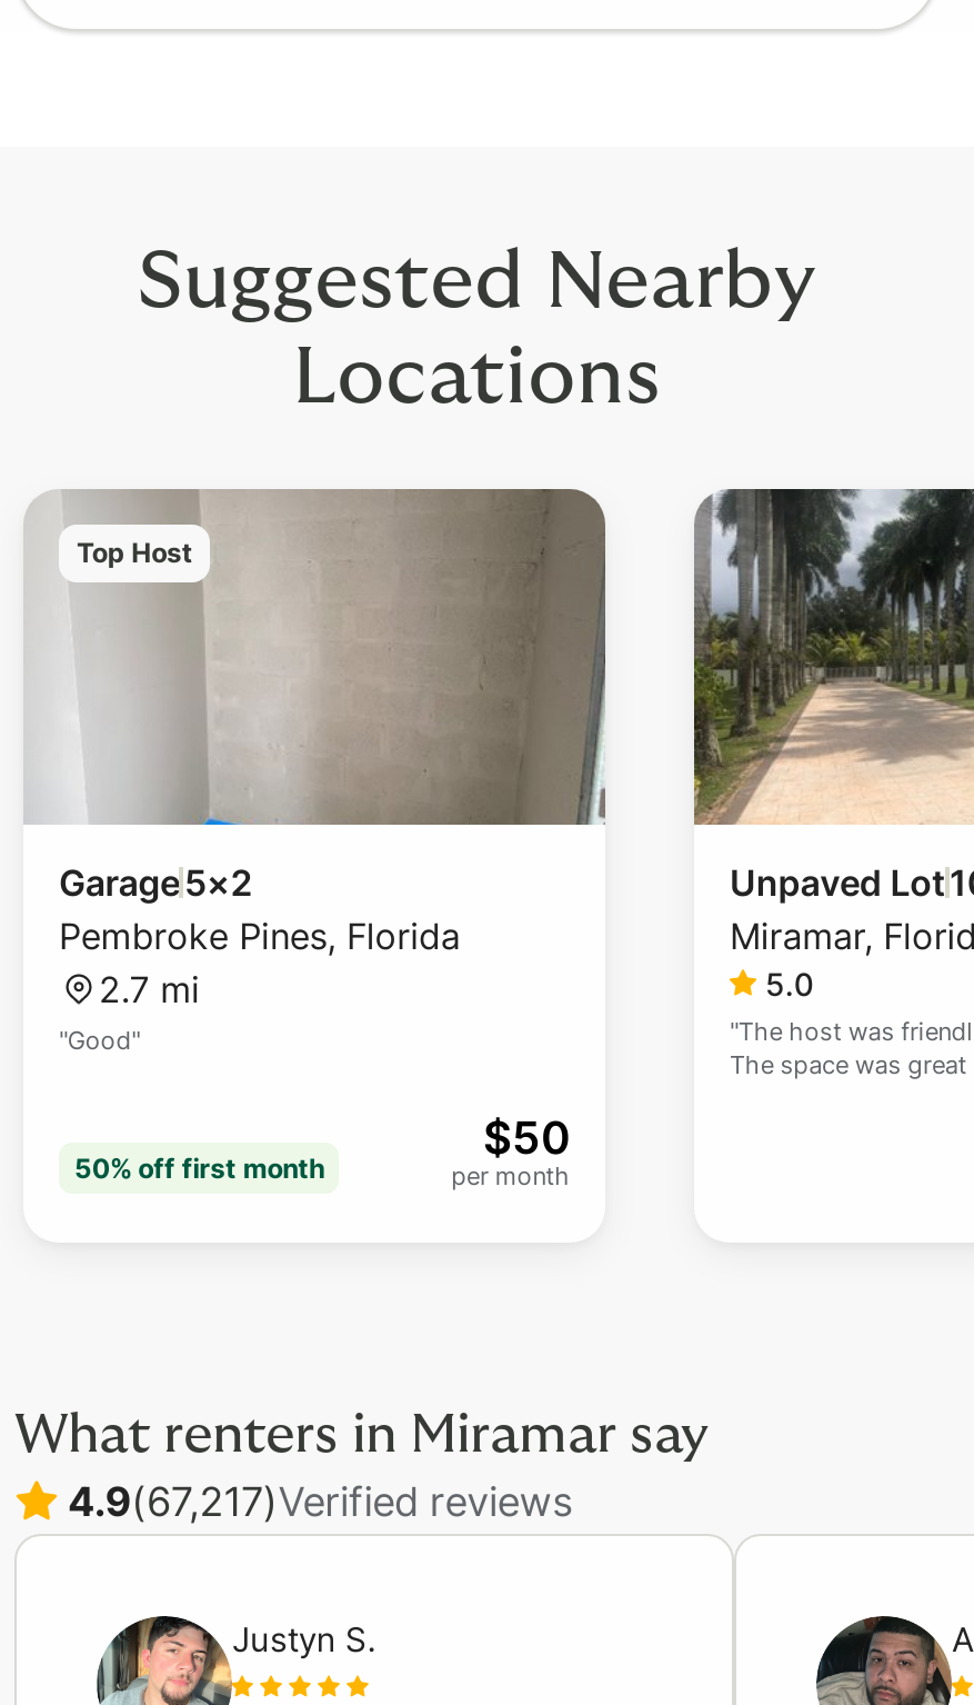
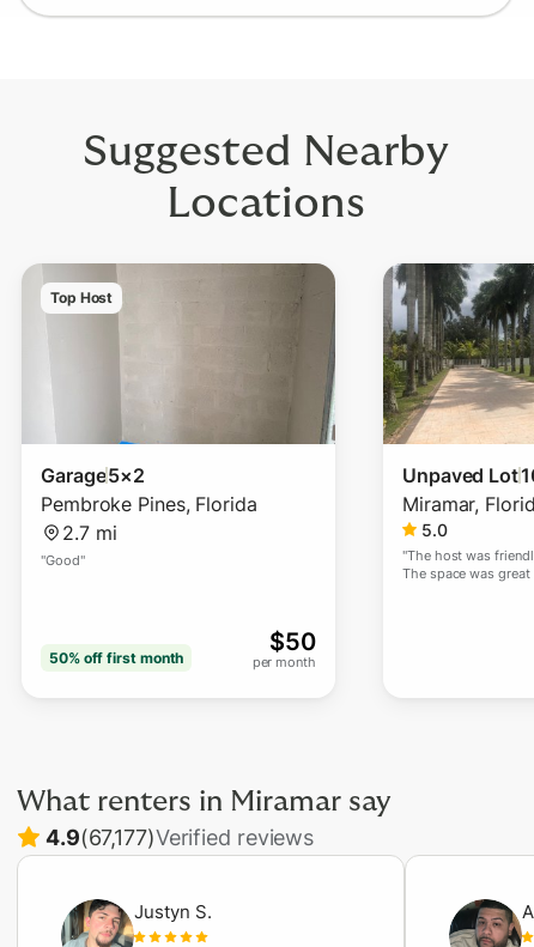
- 4.9(67,217)Verified reviews
+ 4.9(67,177)Verified reviews
